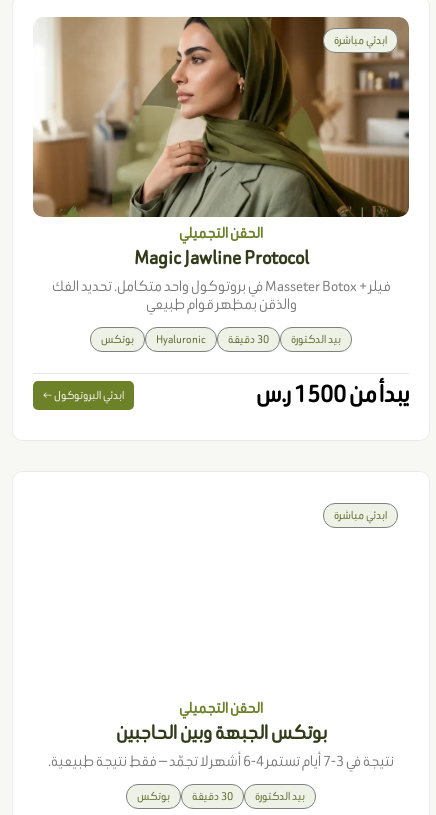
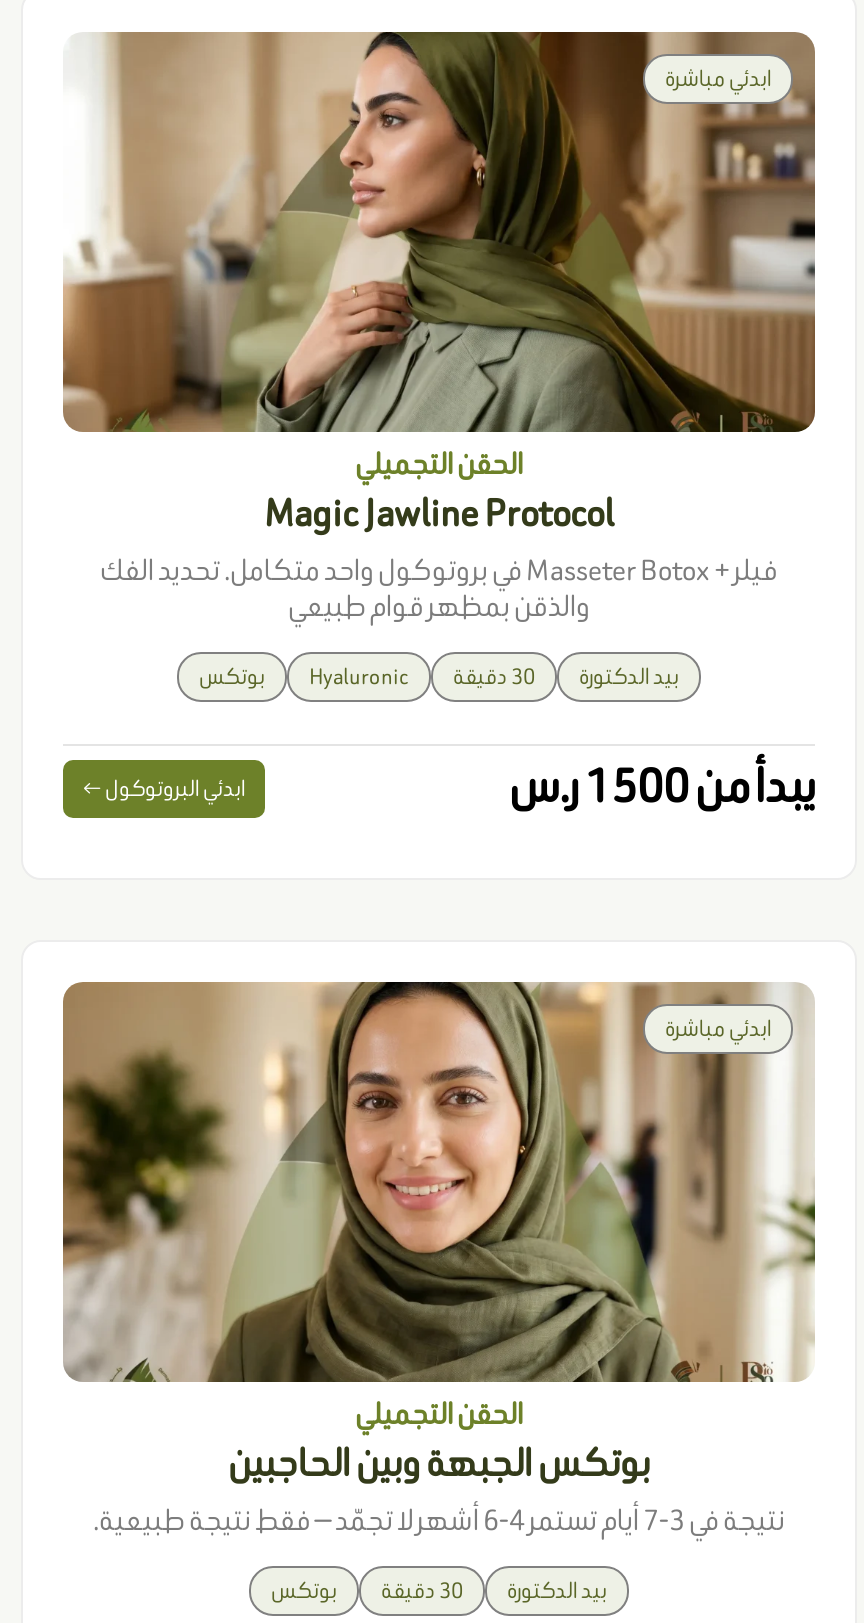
+ [image]
